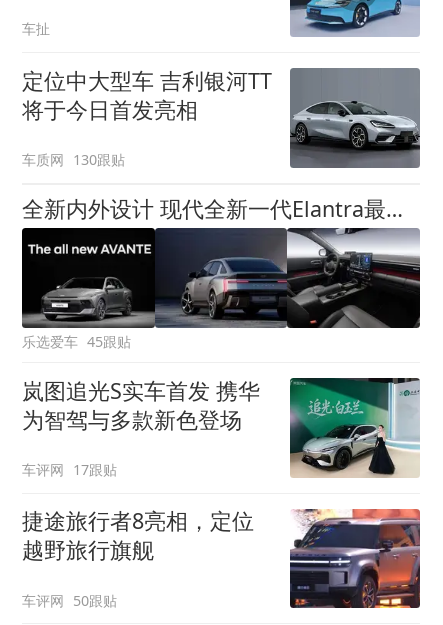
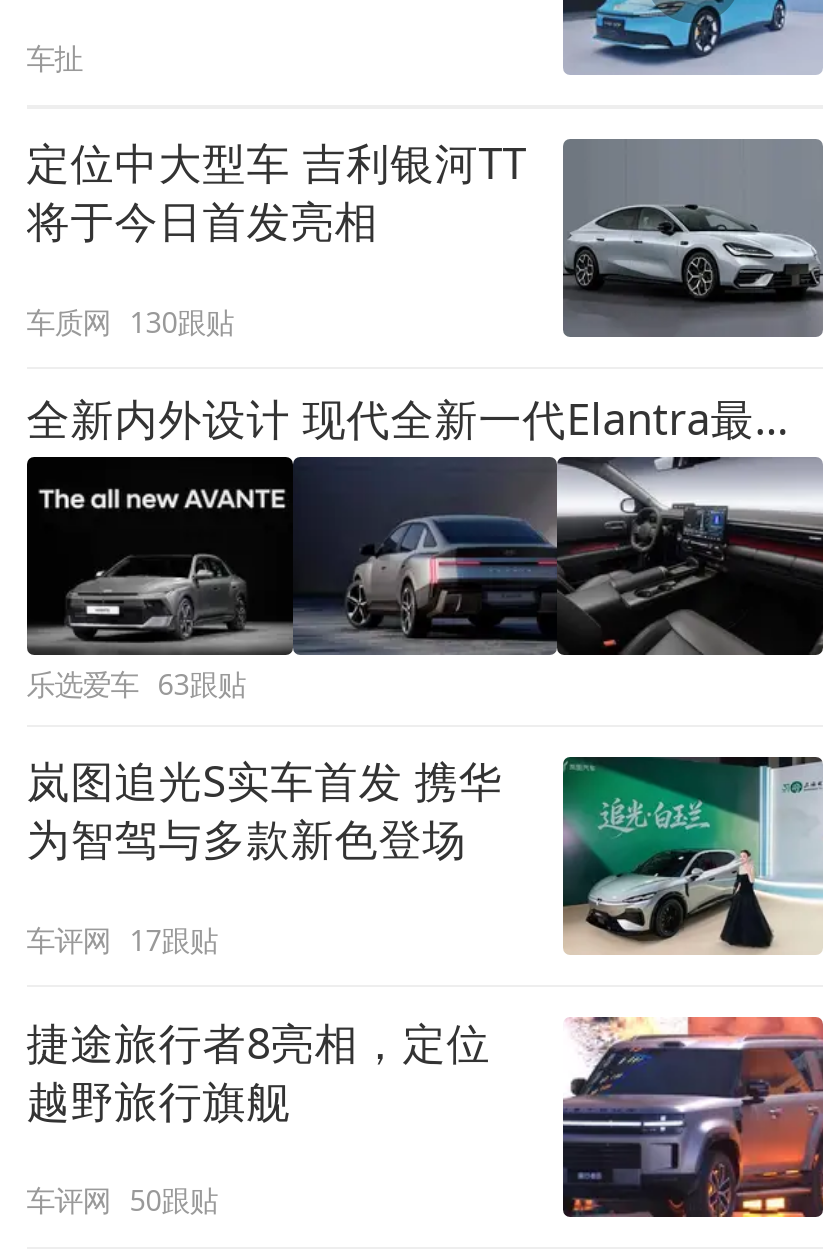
- 乐选爱车 45跟贴
+ 乐选爱车 63跟贴
